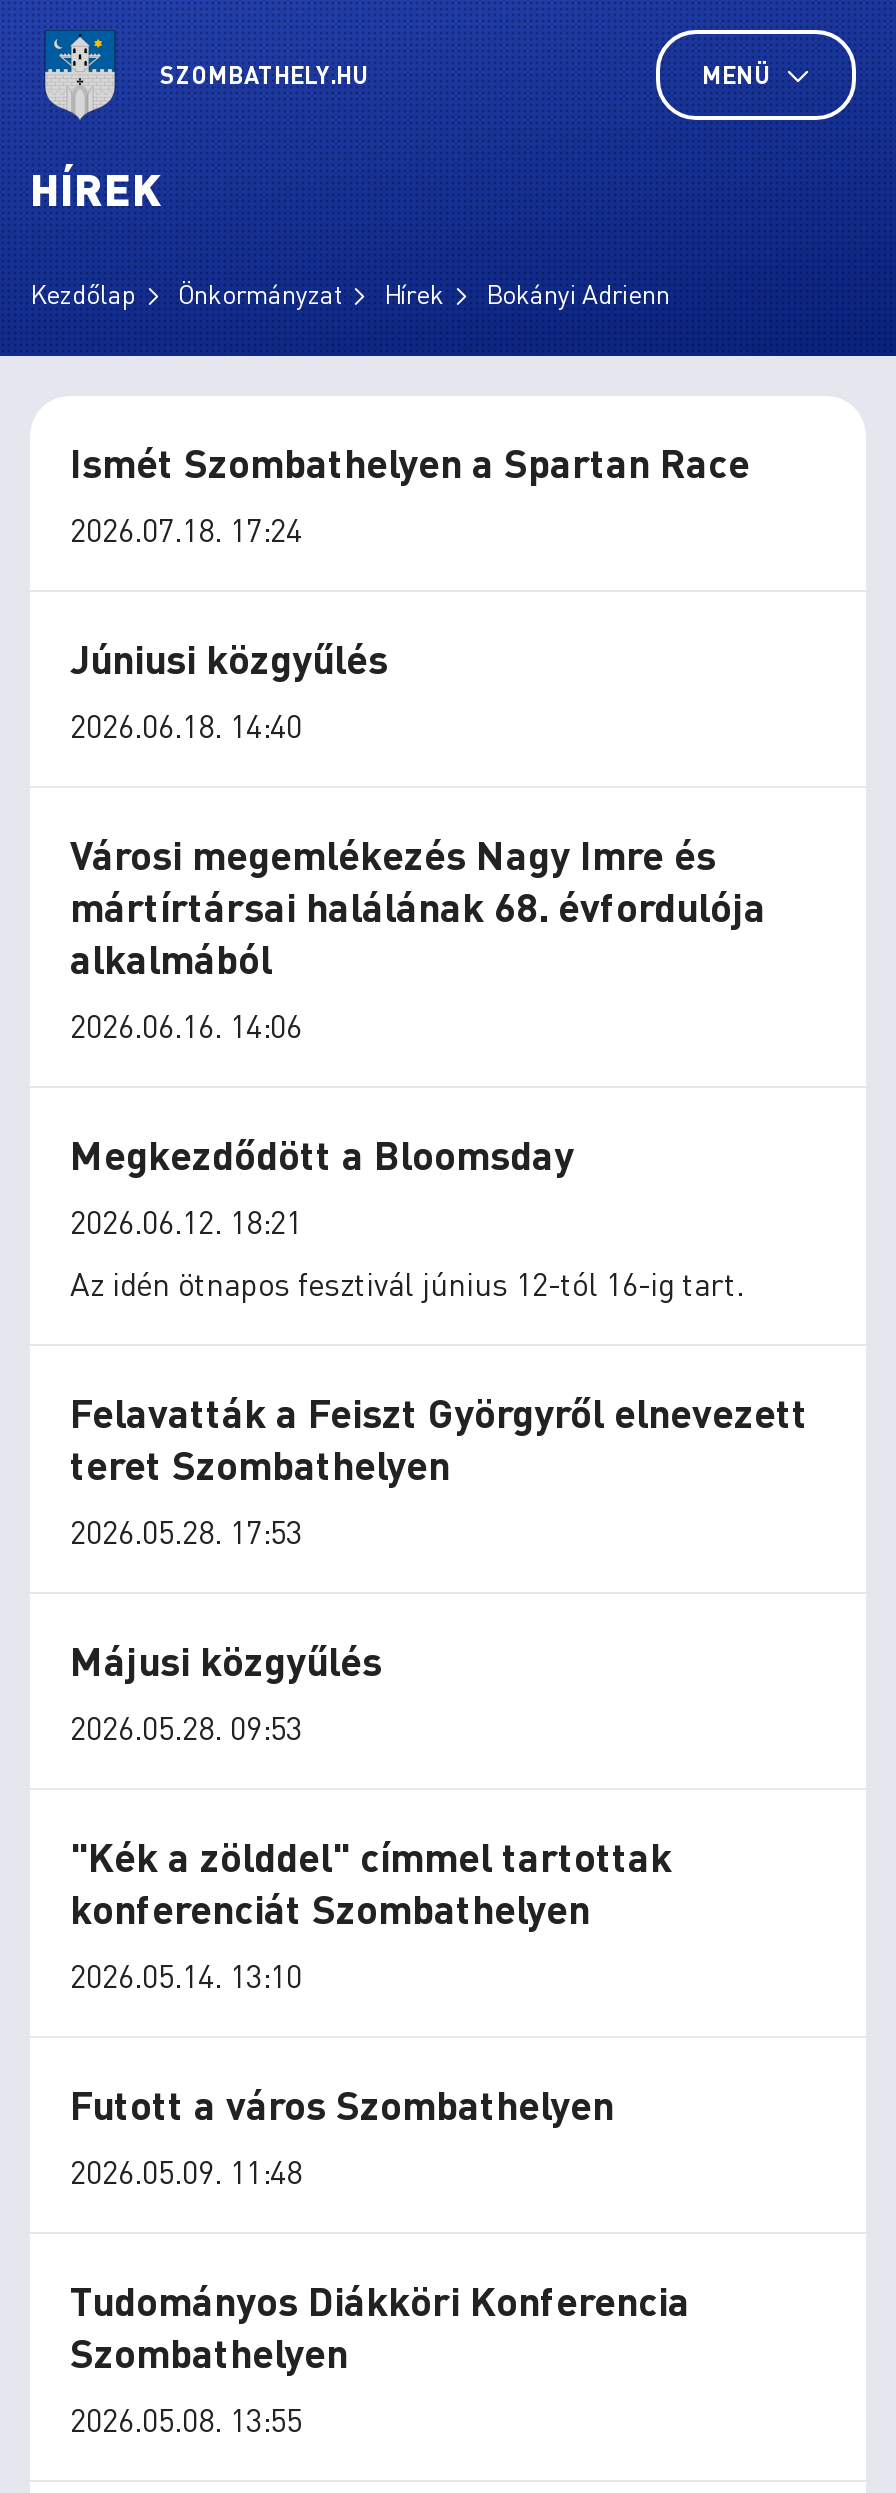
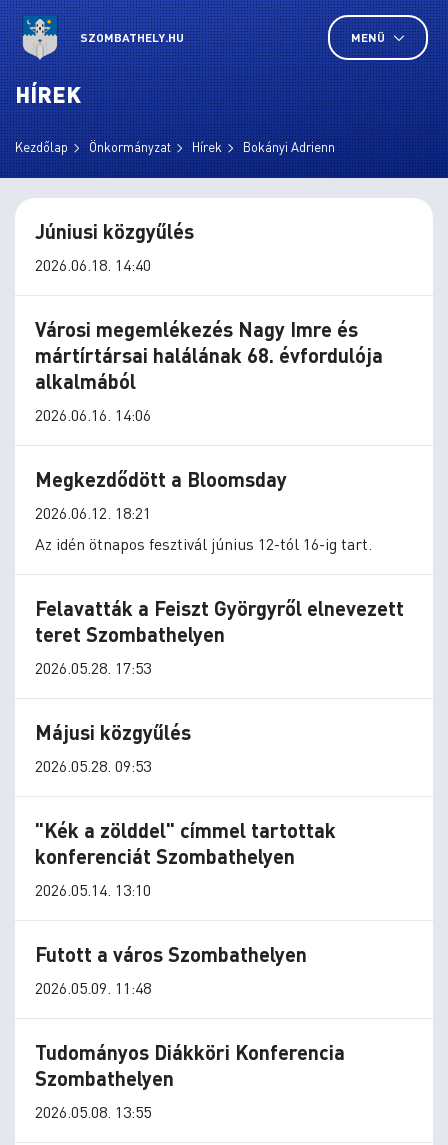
- Ismét Szombathelyen a Spartan Race
- 2026.07.18. 17:24
